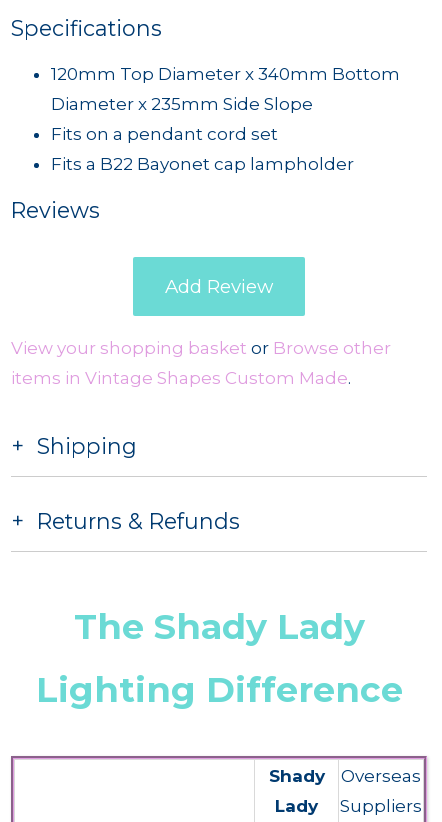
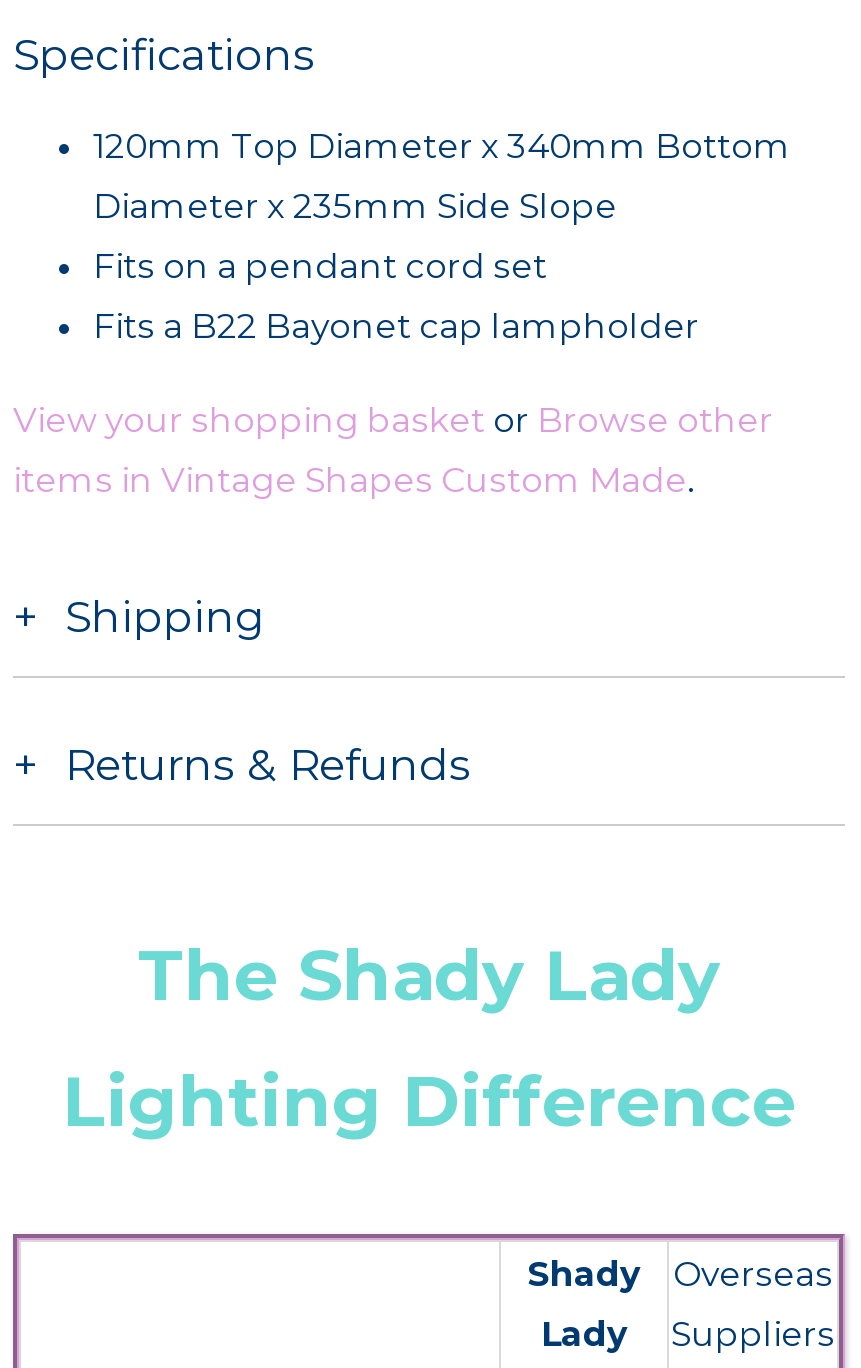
- Reviews
- Add Review
